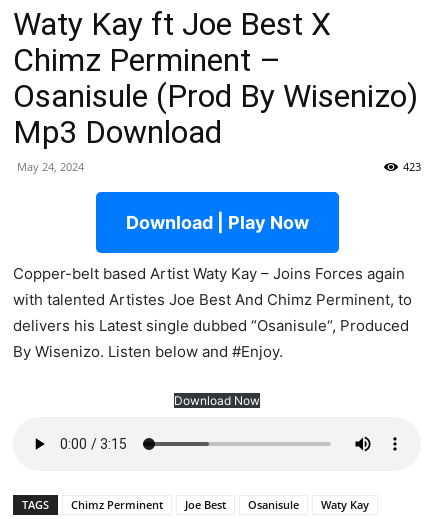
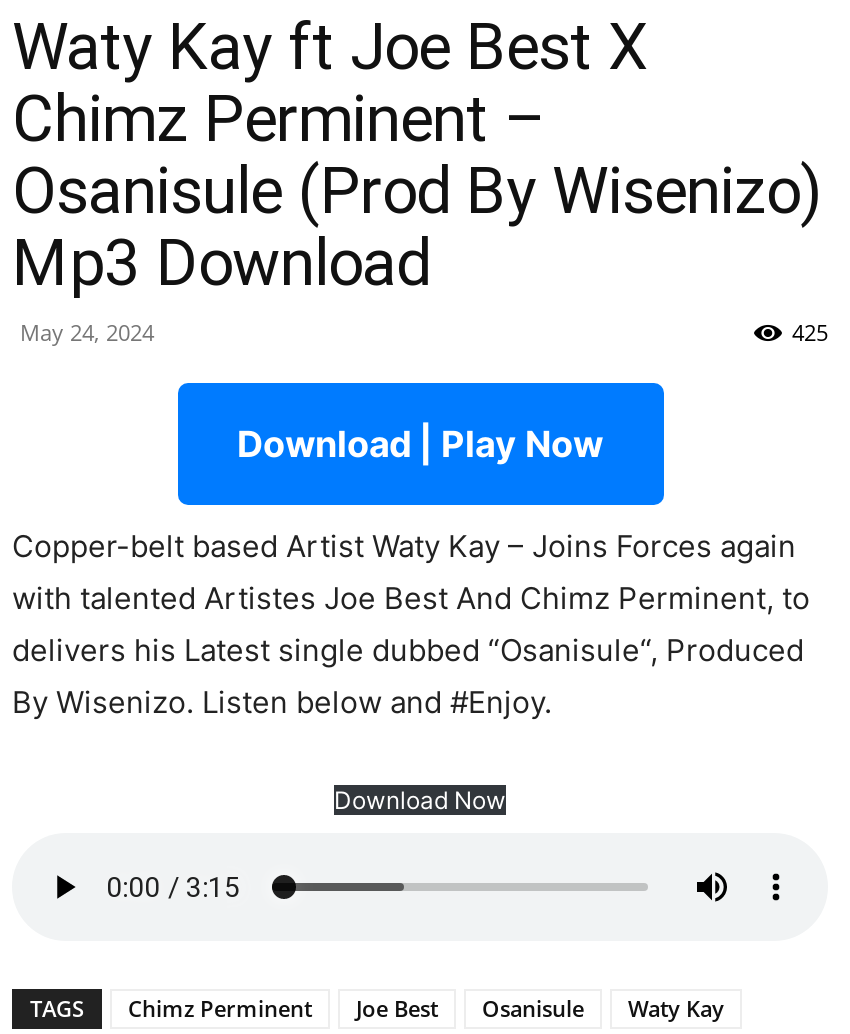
- 423
+ 425
